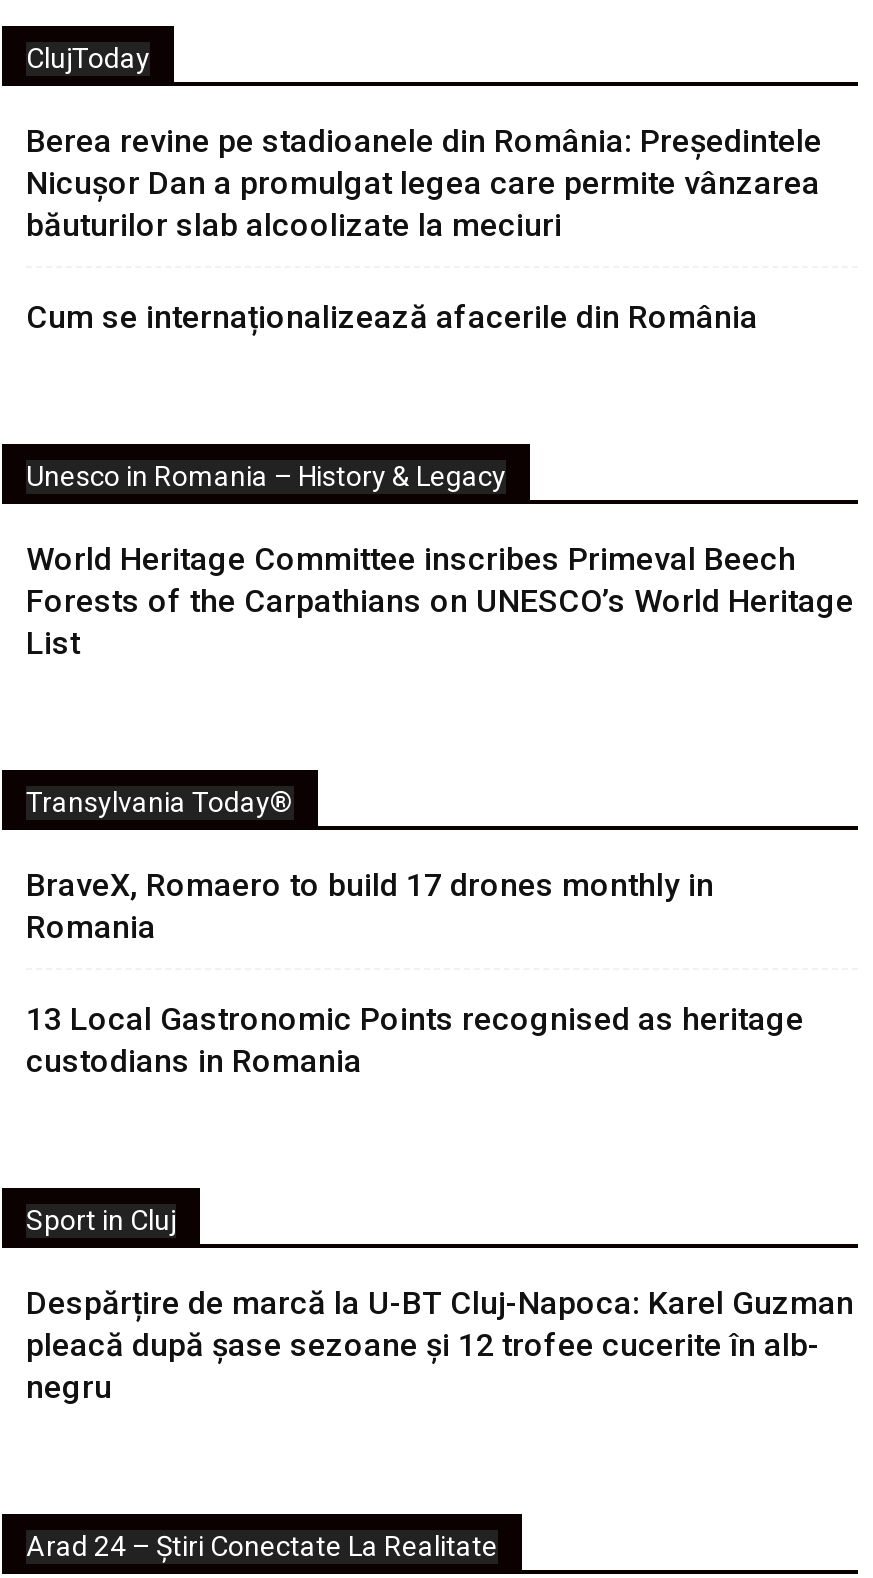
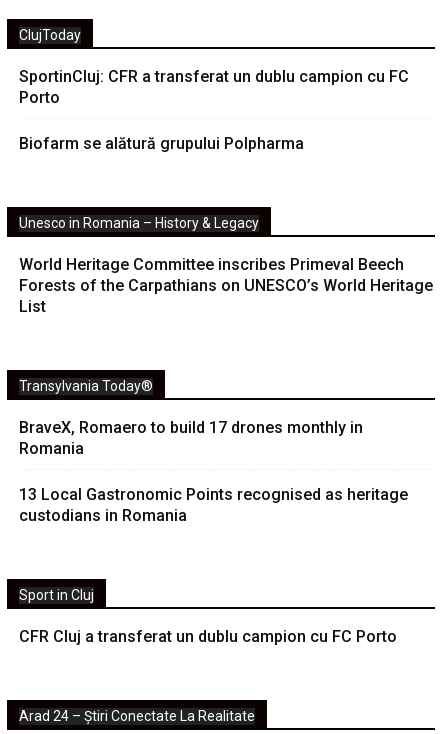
- Berea revine pe stadioanele din România: Președintele
- Nicușor Dan a promulgat legea care permite vânzarea
- băuturilor slab alcoolizate la meciuri
+ SportinCluj: CFR a transferat un dublu campion cu FC
+ Porto

- Cum se internaționalizează afacerile din România
+ Biofarm se alătură grupului Polpharma

- Despărțire de marcă la U-BT Cluj-Napoca: Karel Guzman
- pleacă după șase sezoane și 12 trofee cucerite în alb-
- negru
+ CFR Cluj a transferat un dublu campion cu FC Porto
